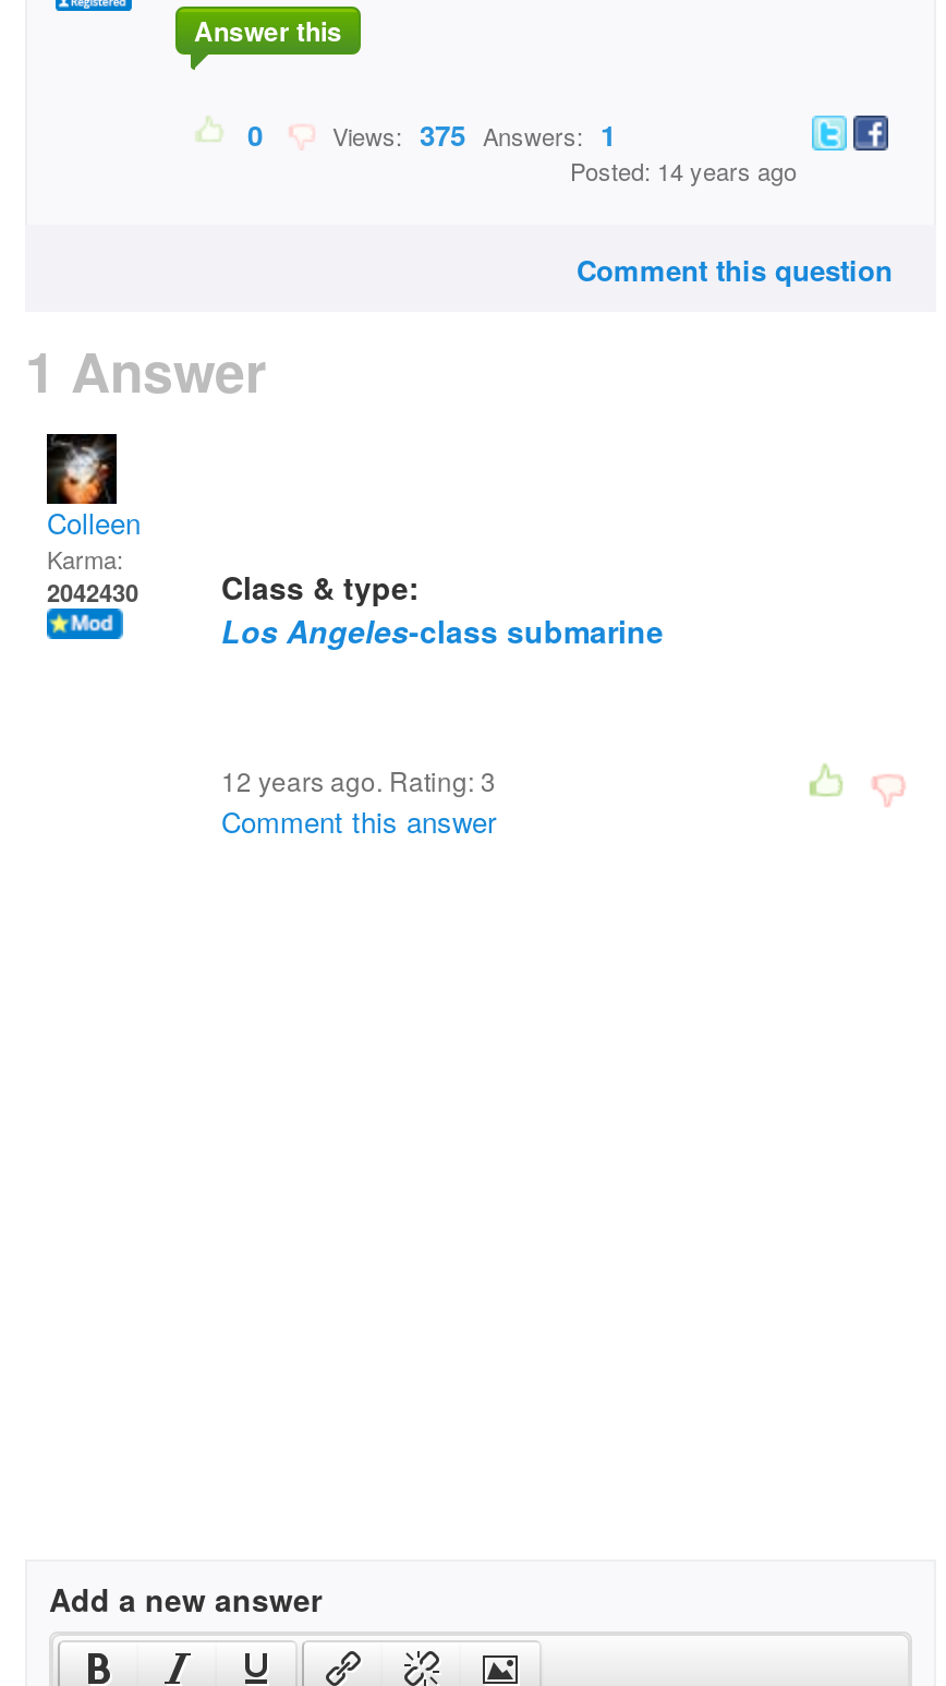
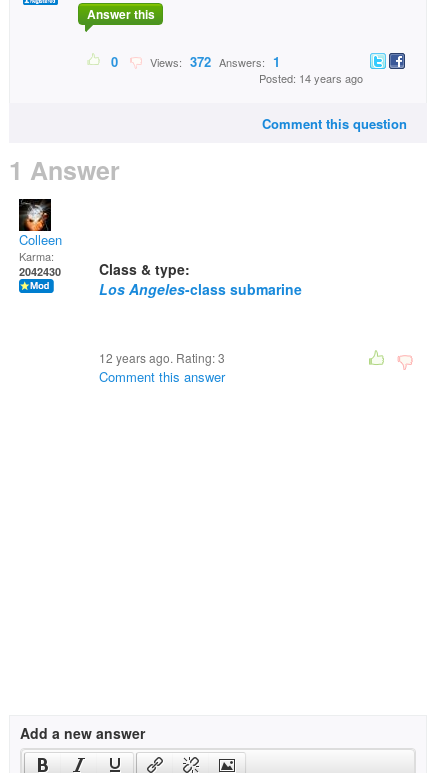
- Views: 375 Answers: 1
+ Views: 372 Answers: 1
